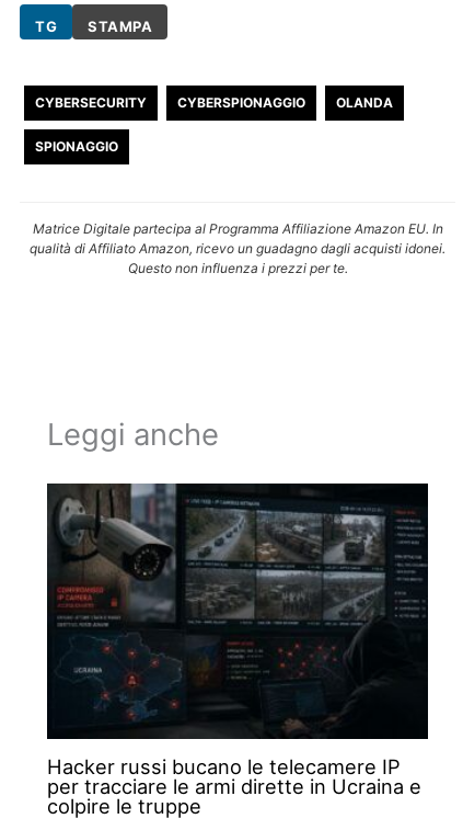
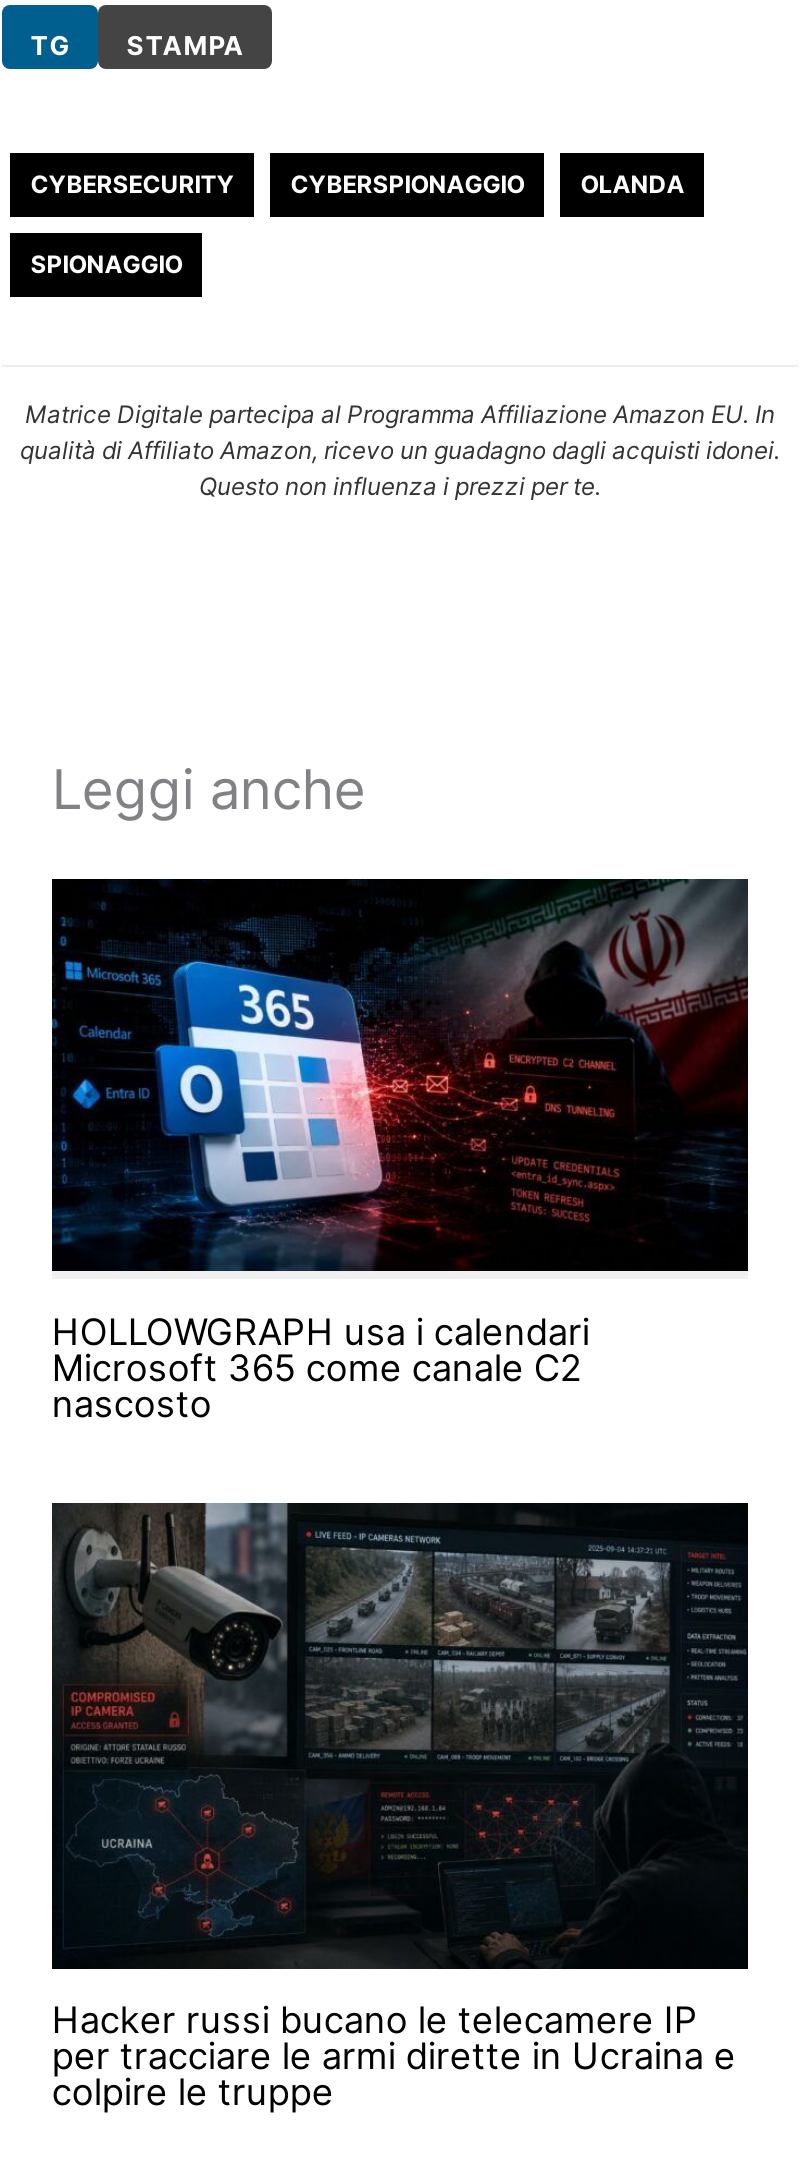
+ [image]
+ HOLLOWGRAPH usa i calendari
+ Microsoft 365 come canale C2
+ nascosto
